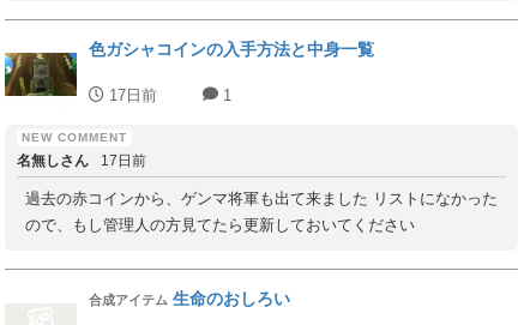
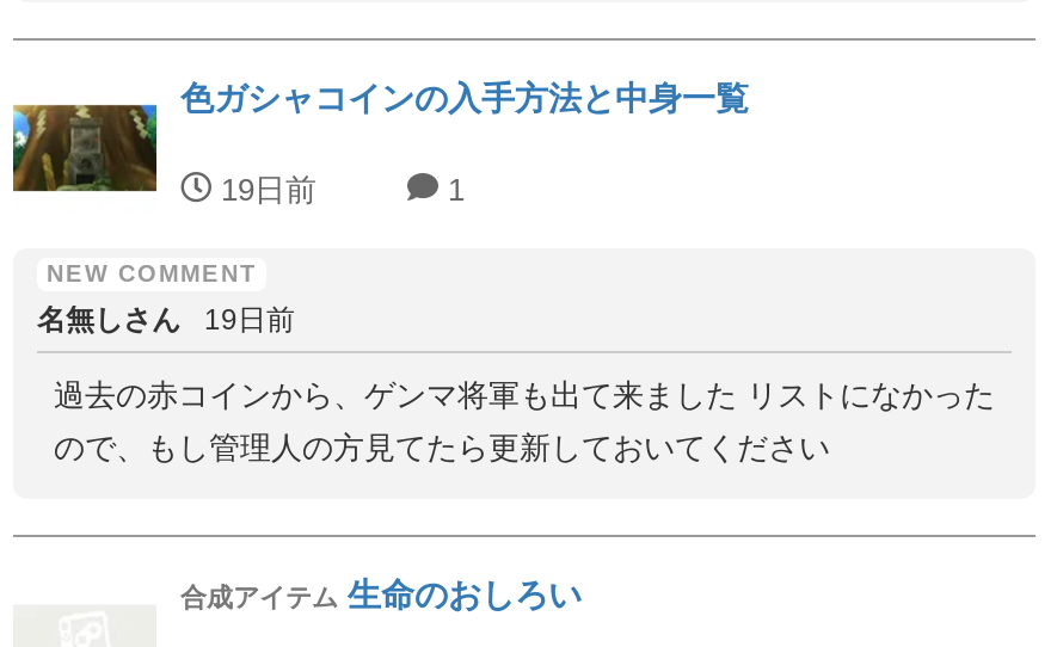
- 17日前
+ 19日前

- 名無しさん 17日前
+ 名無しさん 19日前
